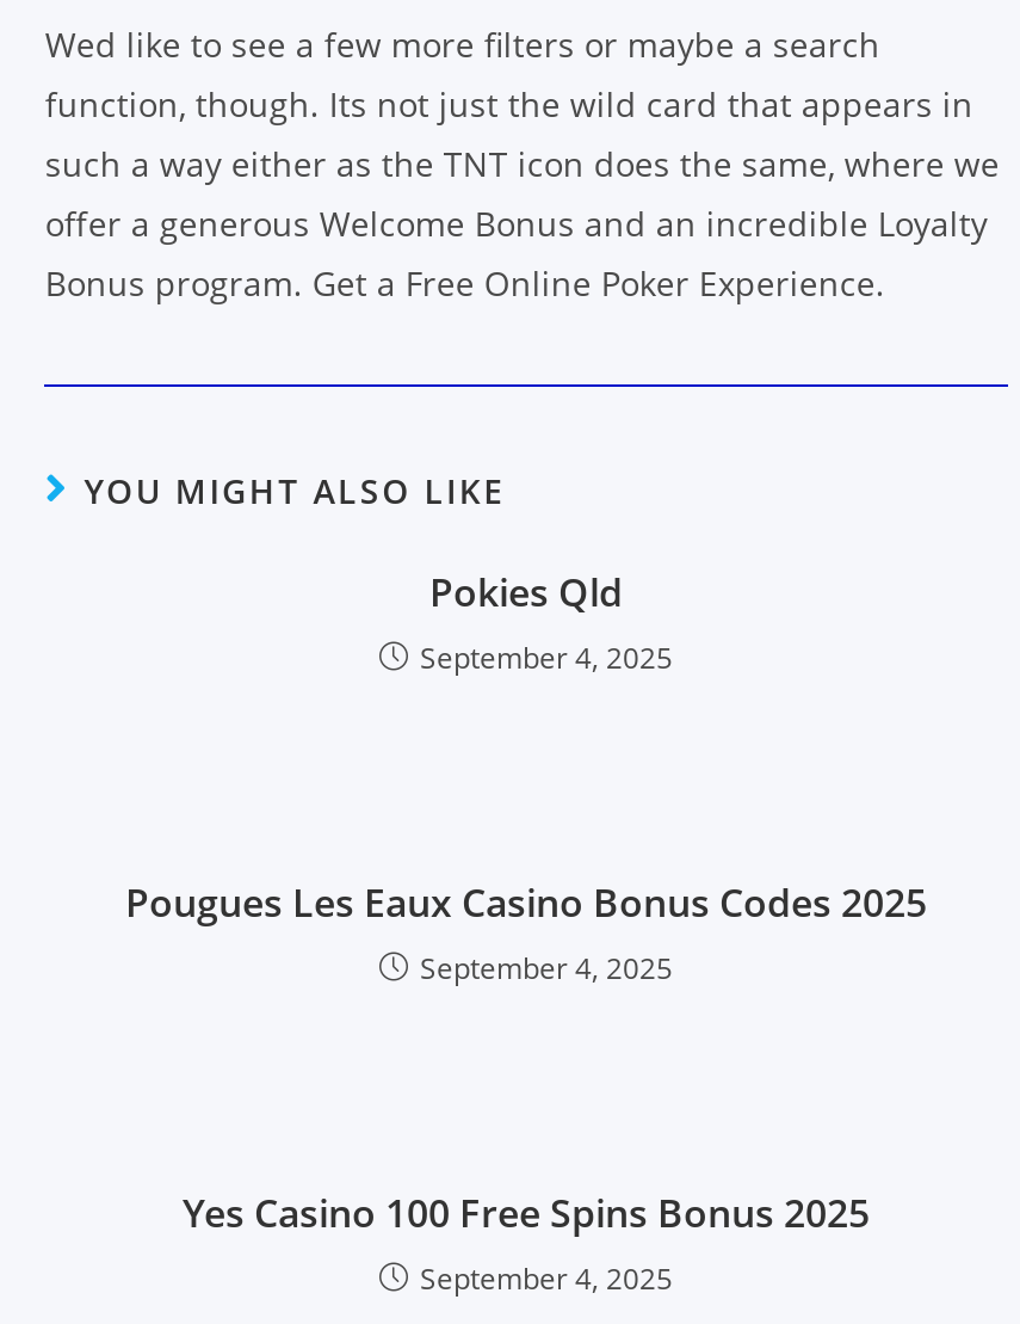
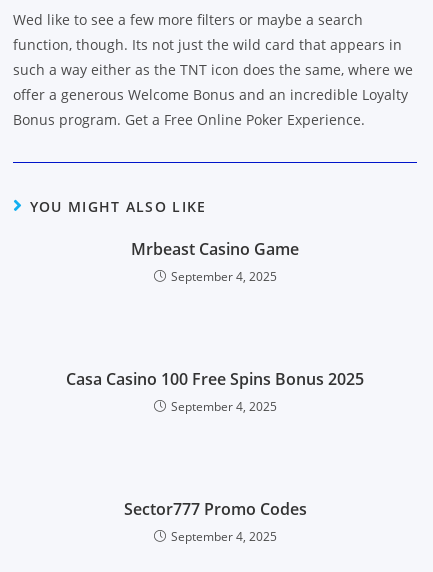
- Pokies Qld
+ Mrbeast Casino Game

- Pougues Les Eaux Casino Bonus Codes 2025
+ Casa Casino 100 Free Spins Bonus 2025

- Yes Casino 100 Free Spins Bonus 2025
+ Sector777 Promo Codes
